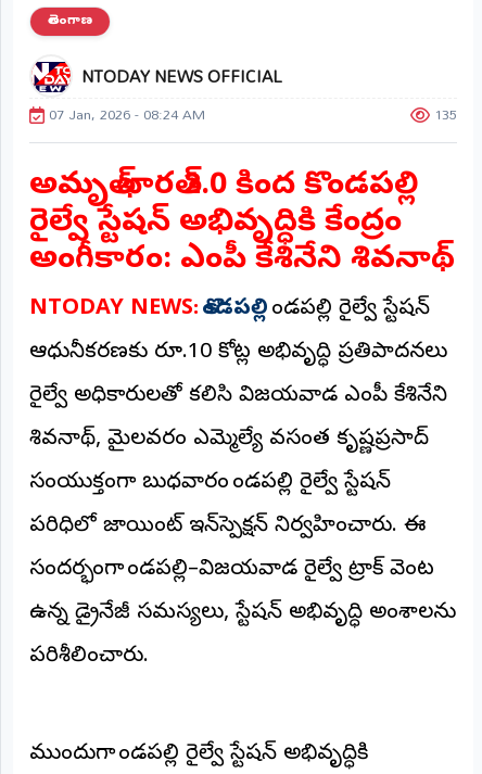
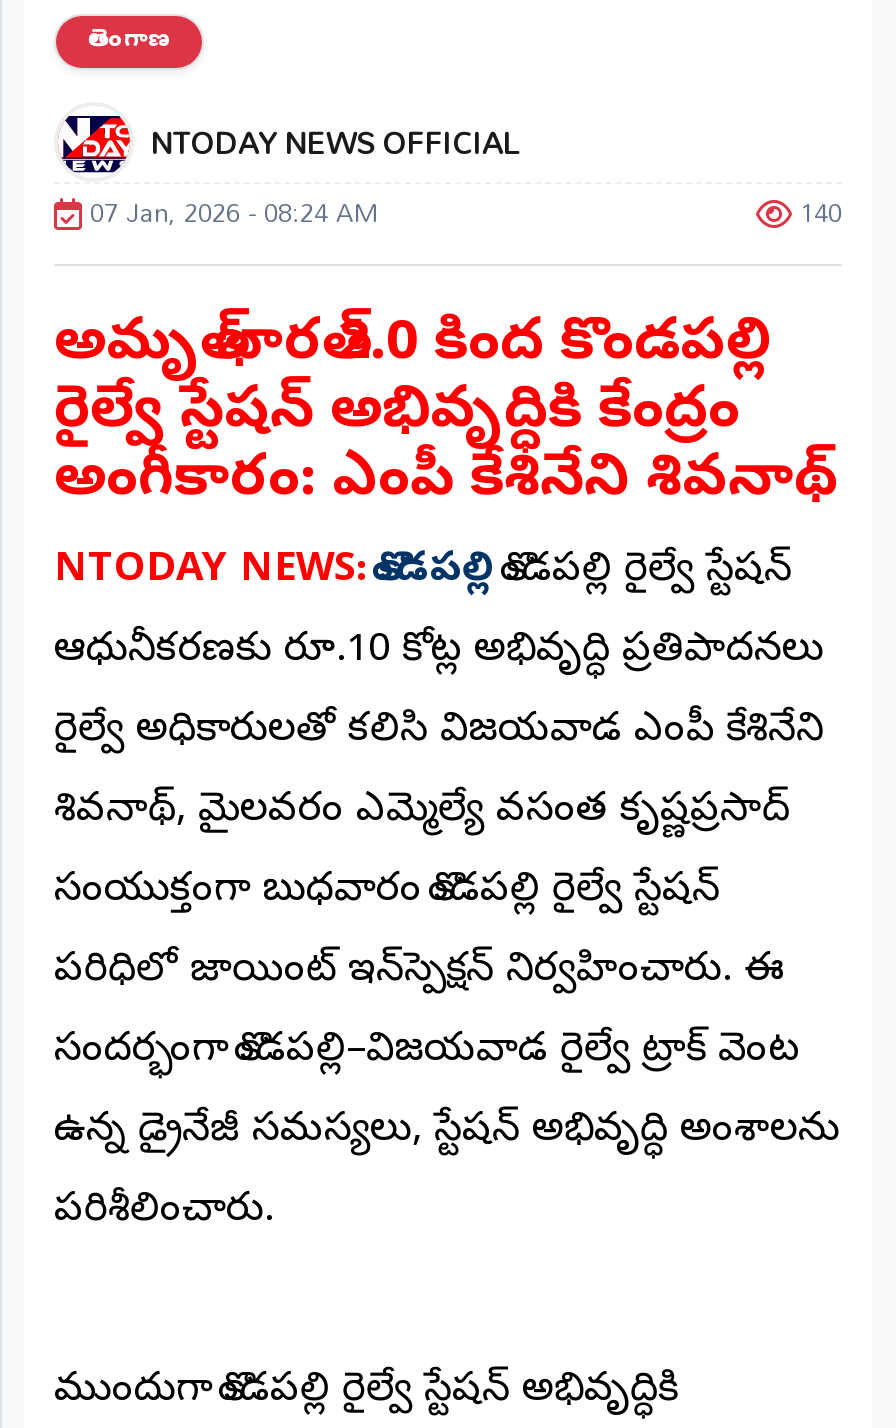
- 135
+ 140
